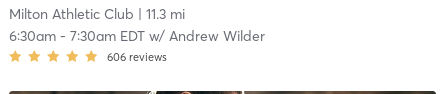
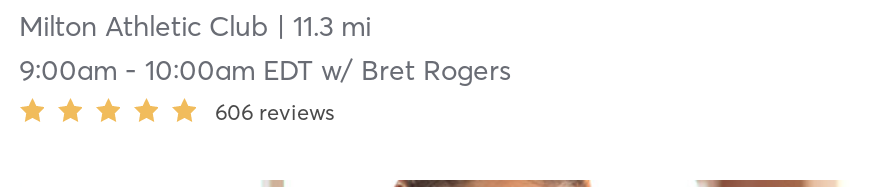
- 6:30am - 7:30am EDT w/ Andrew Wilder
+ 9:00am - 10:00am EDT w/ Bret Rogers
